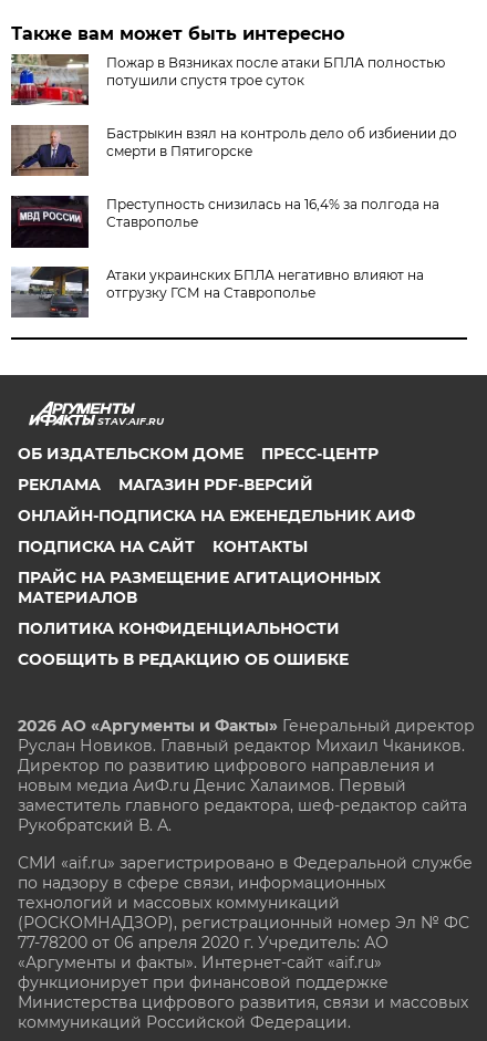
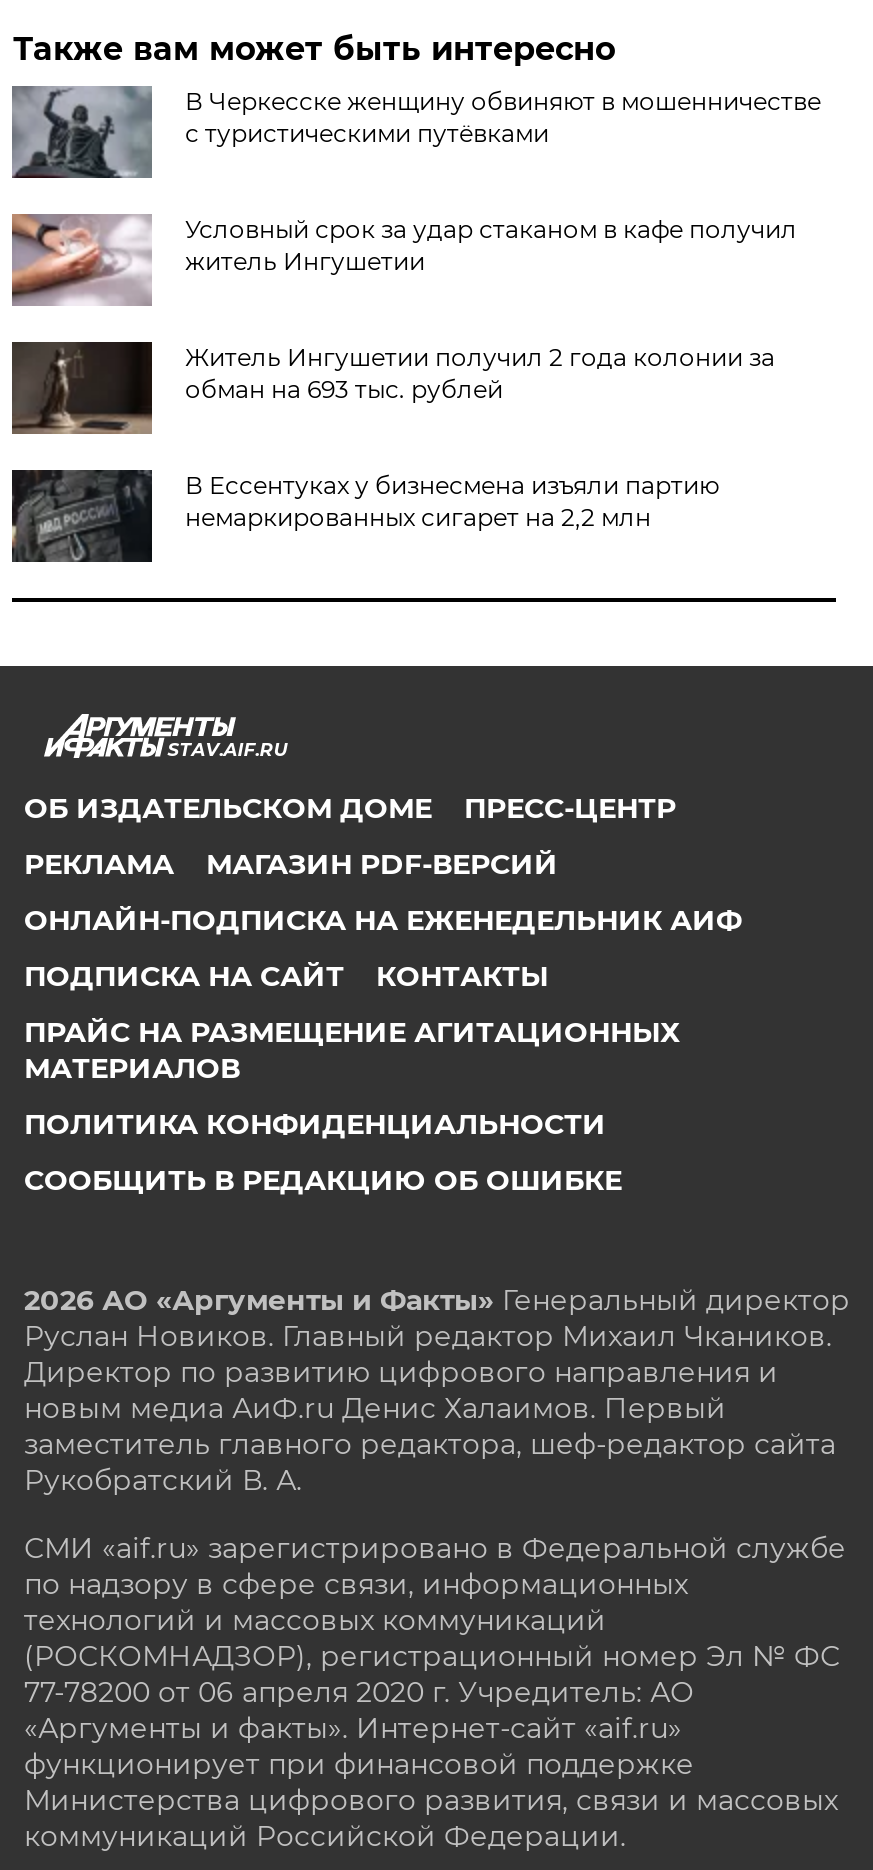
- [image]
- Пожар в Вязниках после атаки БПЛА полностью
- потушили спустя трое суток
+ [image]
+ В Черкесске женщину обвиняют в мошенничестве
+ с туристическими путёвками

- [image]
- Бастрыкин взял на контроль дело об избиении до
- смерти в Пятигорске
+ [image]
+ Условный срок за удар стаканом в кафе получил
+ житель Ингушетии

- [image]
- Преступность снизилась на 16,4% за полгода на
- Ставрополье
+ [image]
+ Житель Ингушетии получил 2 года колонии за
+ обман на 693 тыс. рублей

- [image]
- Атаки украинских БПЛА негативно влияют на
- отгрузку ГСМ на Ставрополье
+ [image]
+ В Ессентуках у бизнесмена изъяли партию
+ немаркированных сигарет на 2,2 млн
